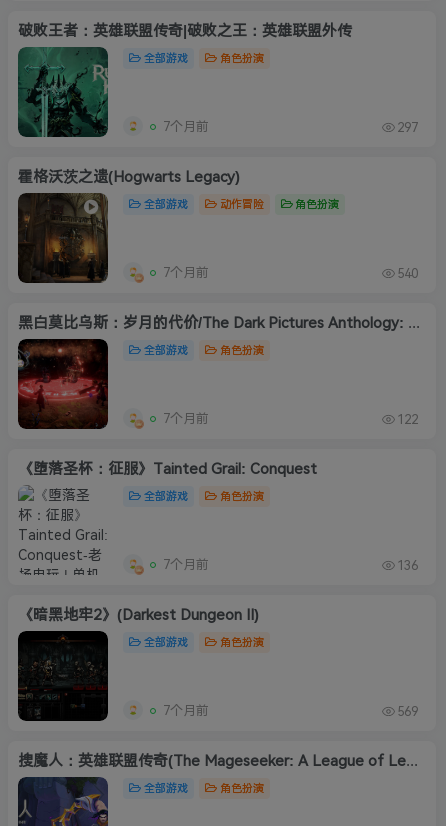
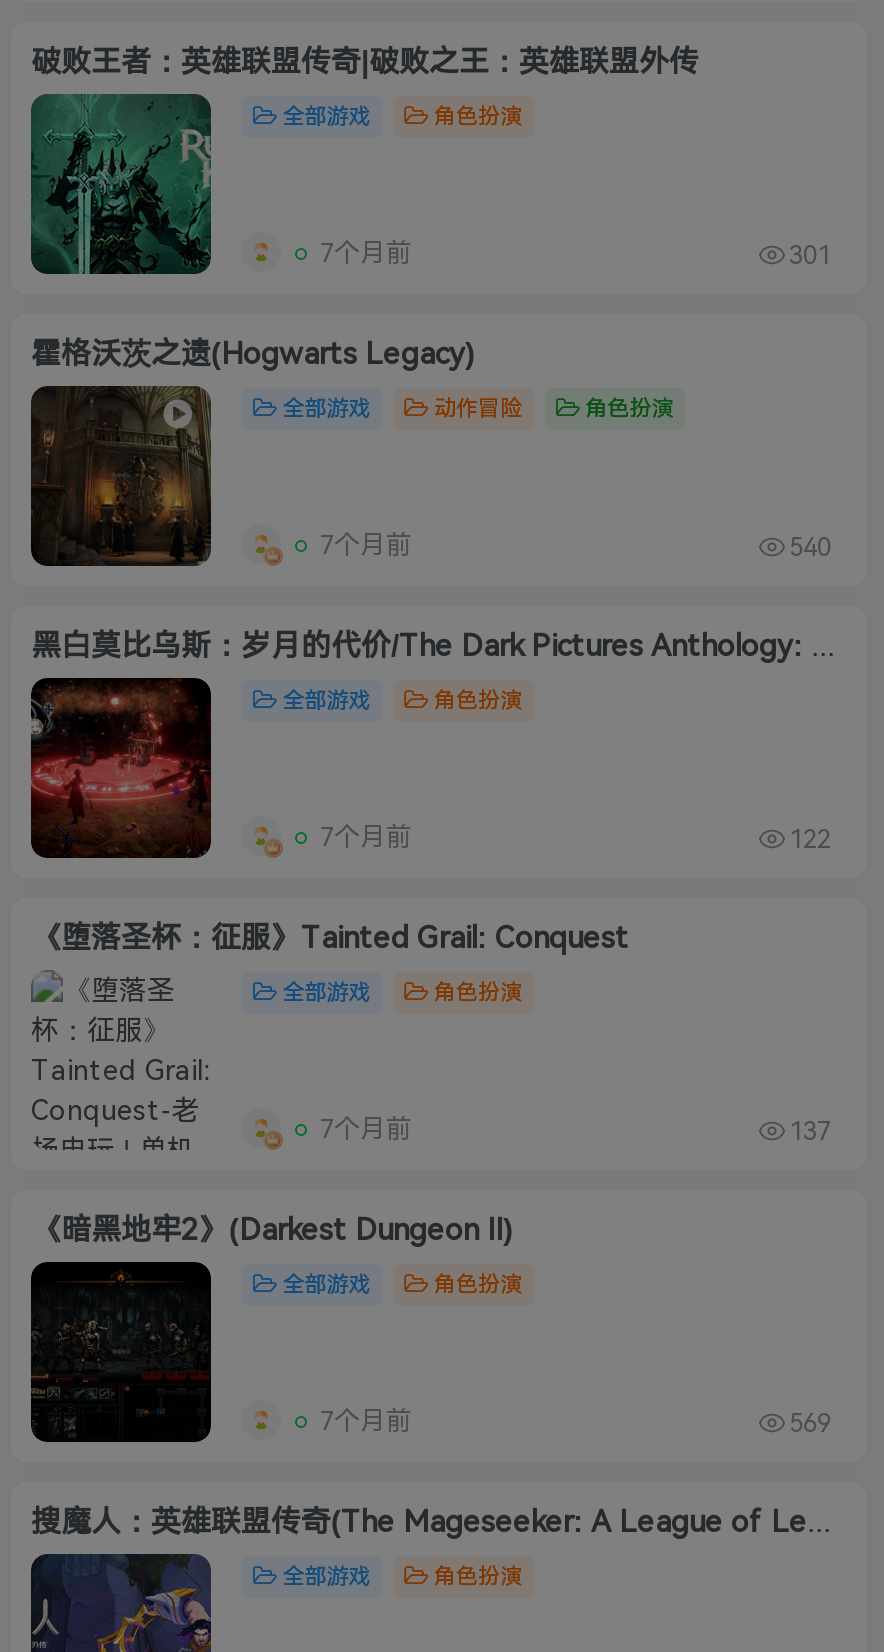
- 297
+ 301

- 136
+ 137
